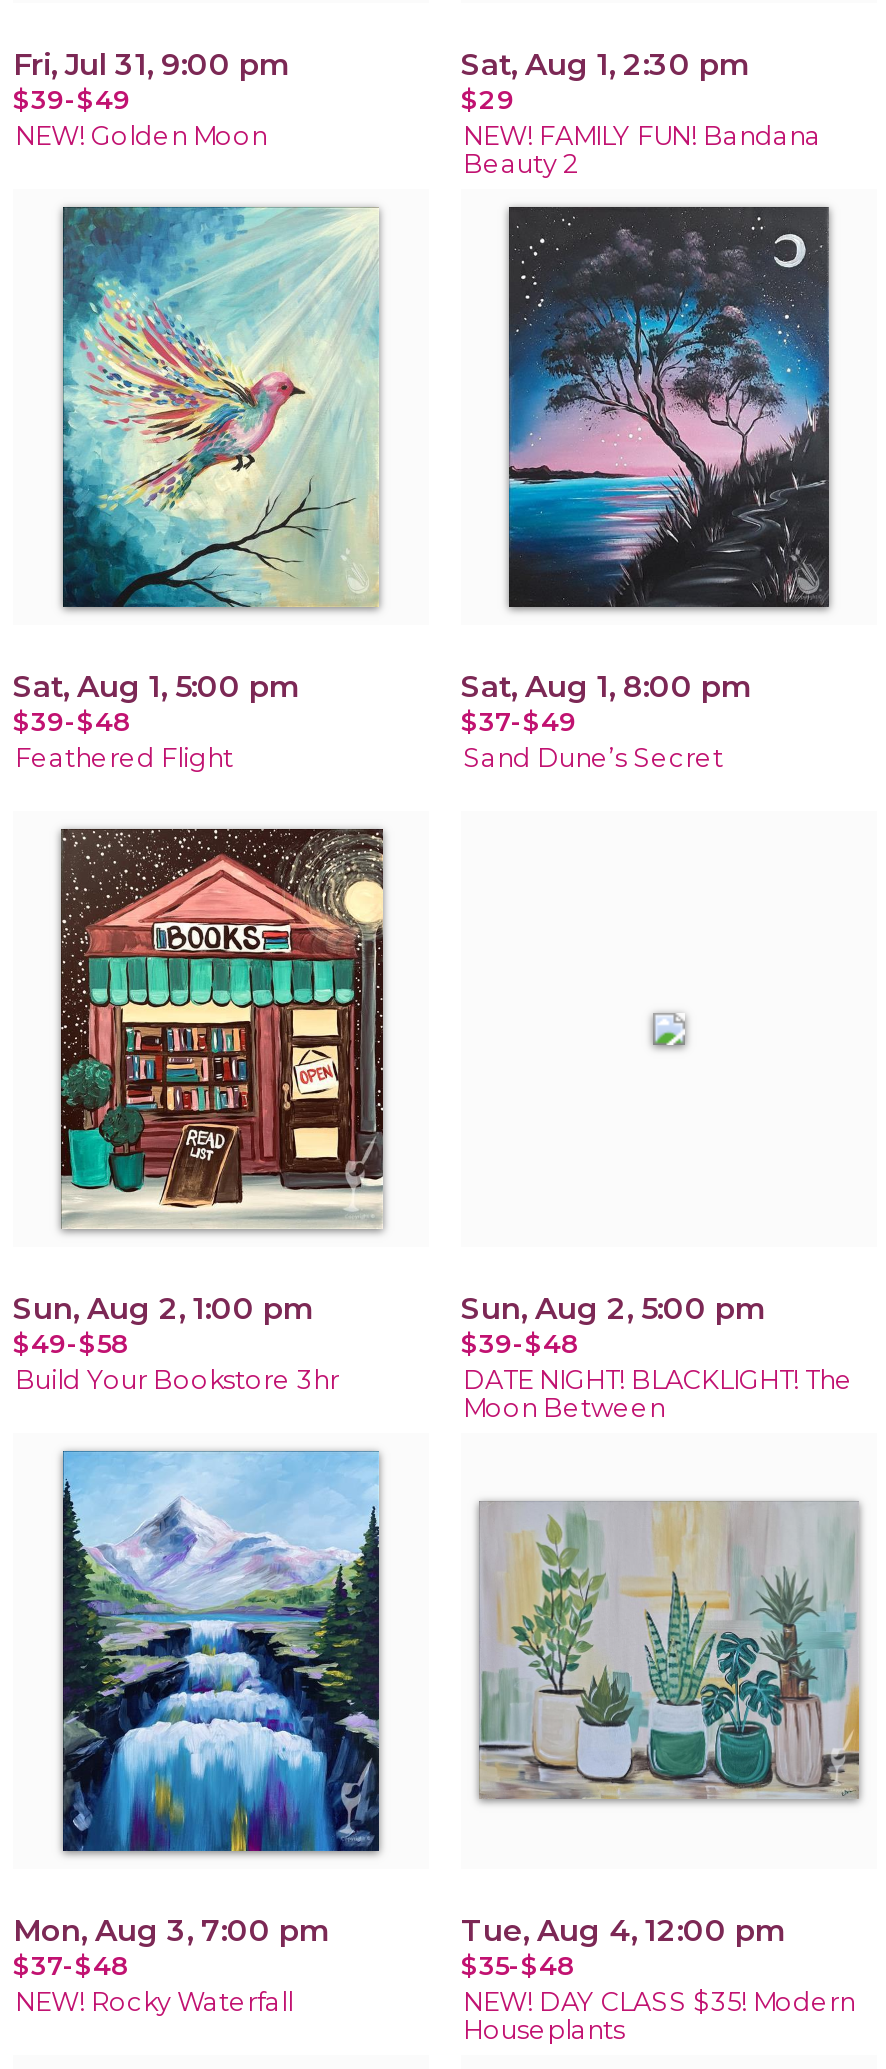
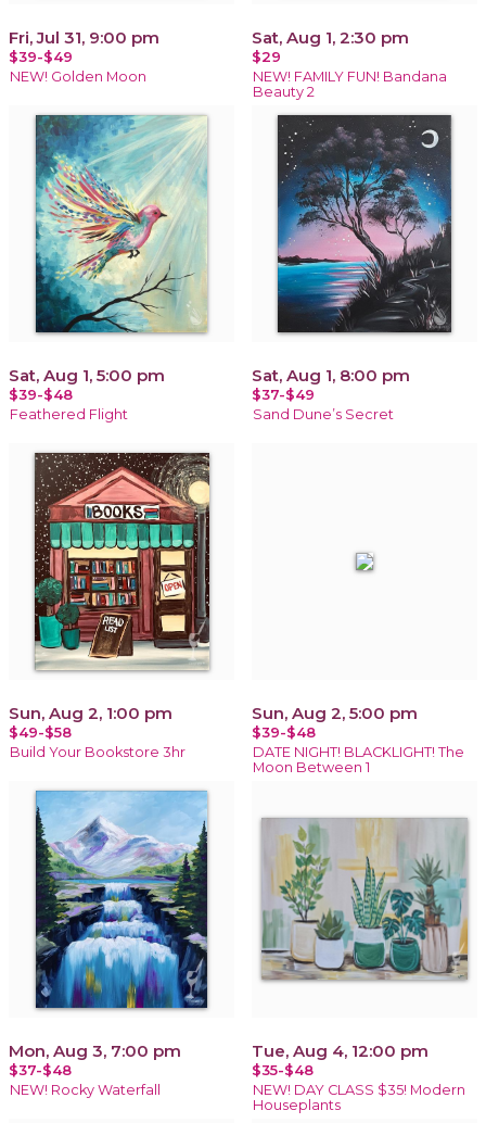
- Moon Between
+ Moon Between 1
